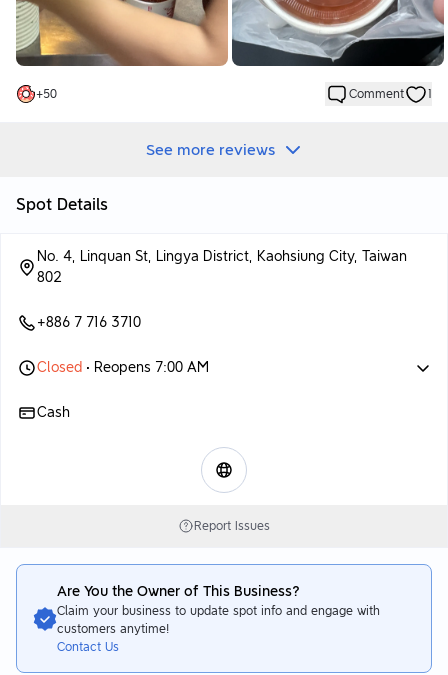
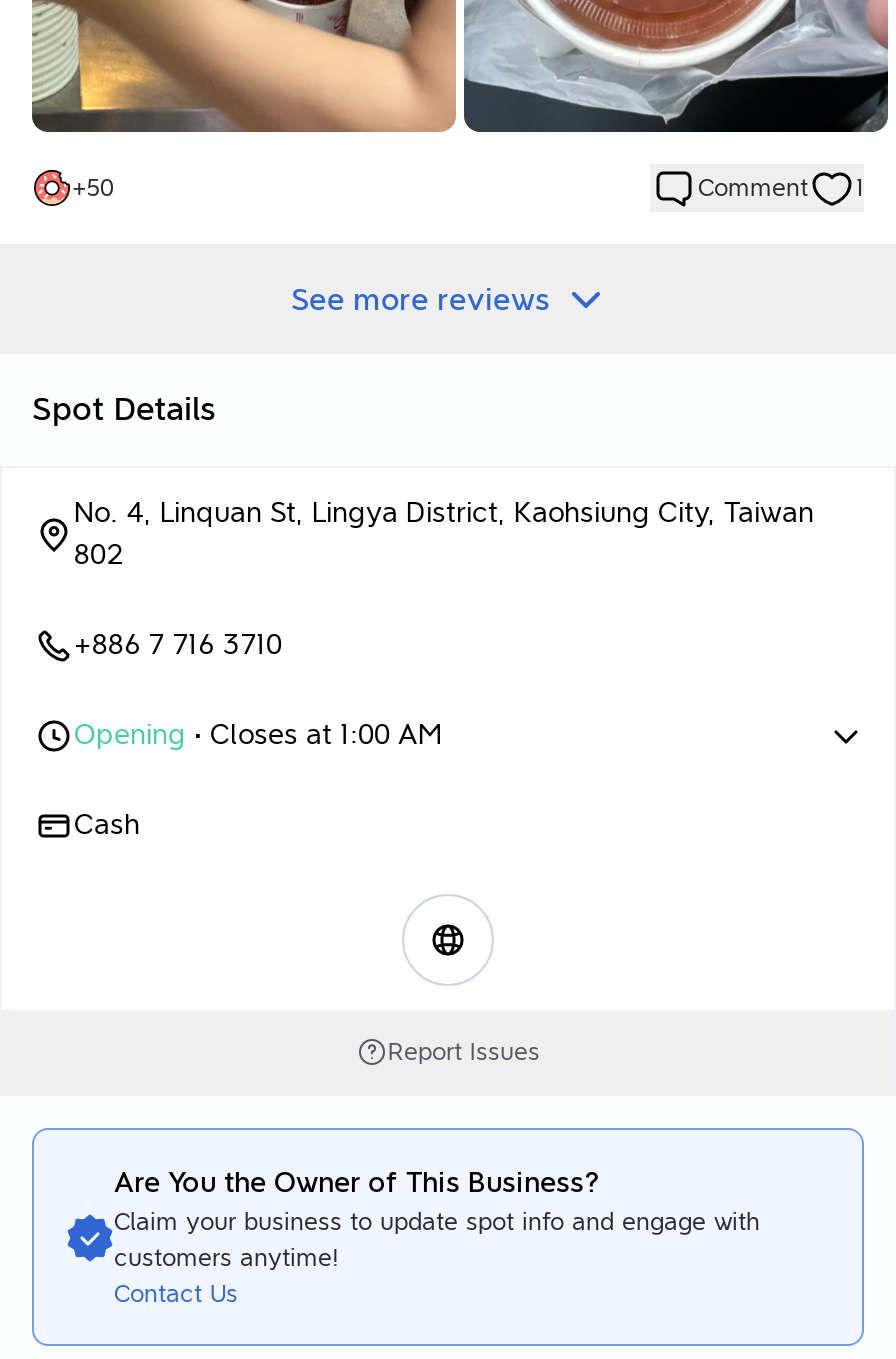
- Closed • Reopens 7:00 AM
+ Opening • Closes at 1:00 AM
